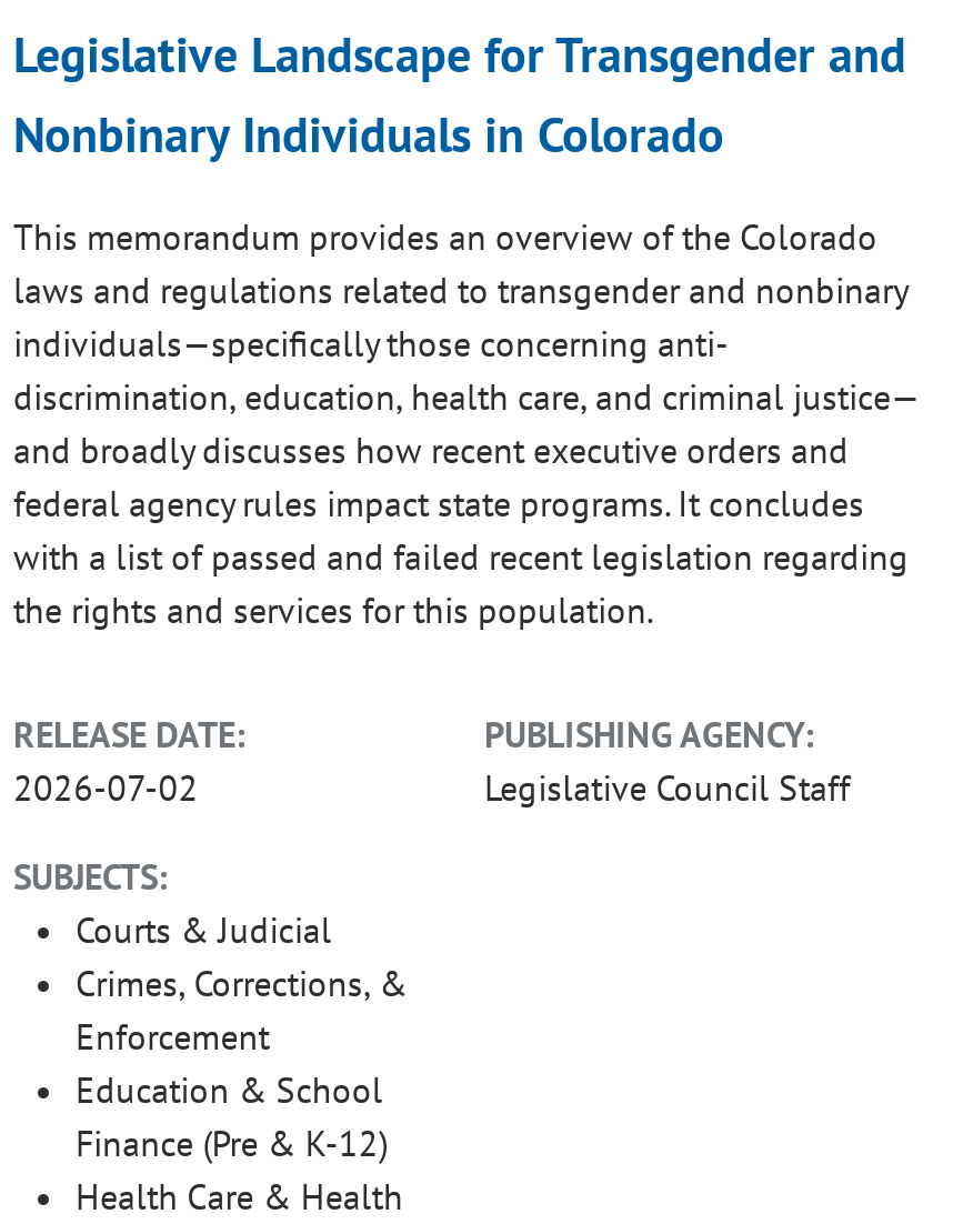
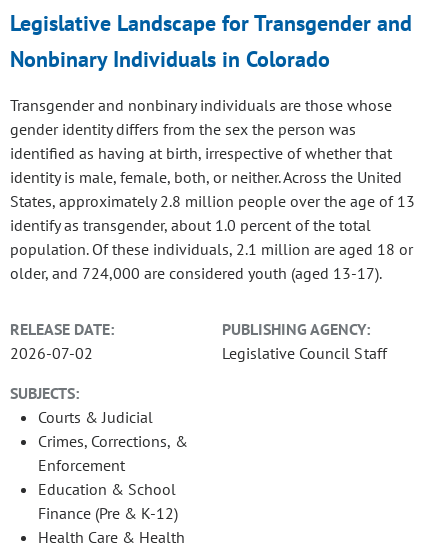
- This memorandum provides an overview of the Colorado
- laws and regulations related to transgender and nonbinary
- individuals—specifically those concerning anti-
- discrimination, education, health care, and criminal justice—
- and broadly discusses how recent executive orders and
- federal agency rules impact state programs. It concludes
- with a list of passed and failed recent legislation regarding
- the rights and services for this population.
+ Transgender and nonbinary individuals are those whose
+ gender identity differs from the sex the person was
+ identified as having at birth, irrespective of whether that
+ identity is male, female, both, or neither. Across the United
+ States, approximately 2.8 million people over the age of 13
+ identify as transgender, about 1.0 percent of the total
+ population. Of these individuals, 2.1 million are aged 18 or
+ older, and 724,000 are considered youth (aged 13-17).
